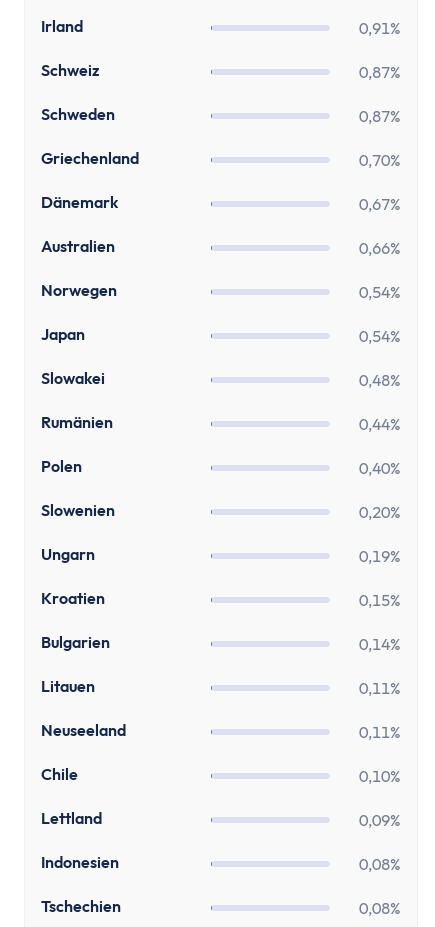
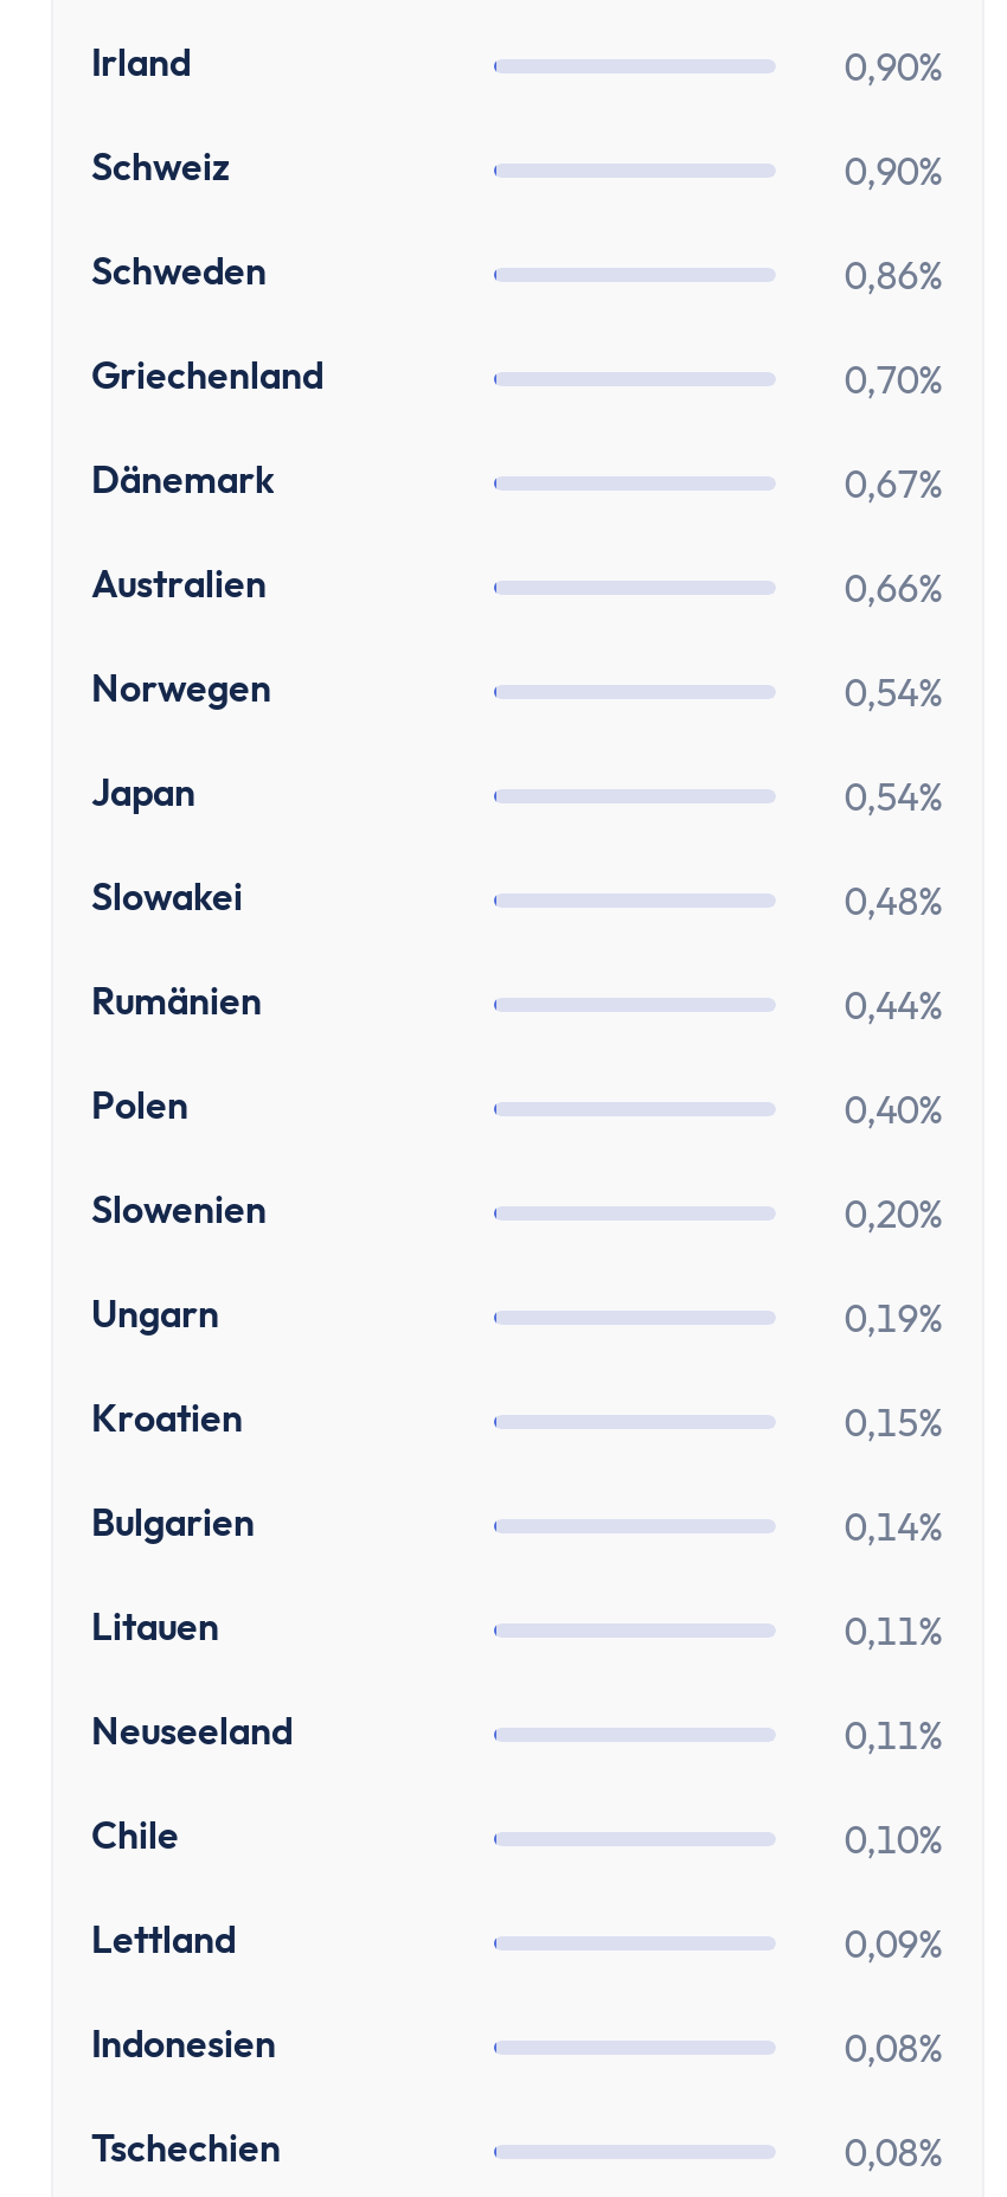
- 0,91%
+ 0,90%

- 0,87%
+ 0,90%

- 0,87%
+ 0,86%
